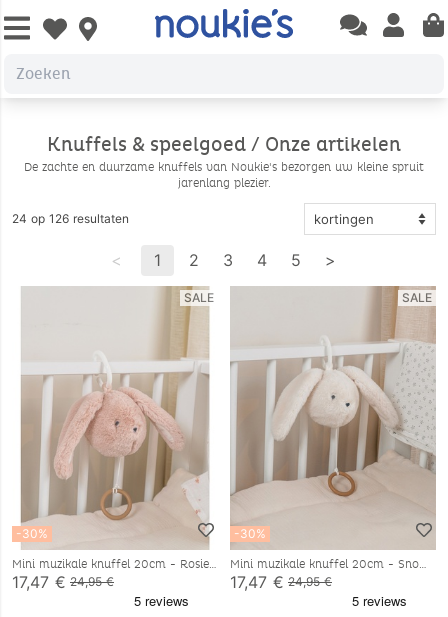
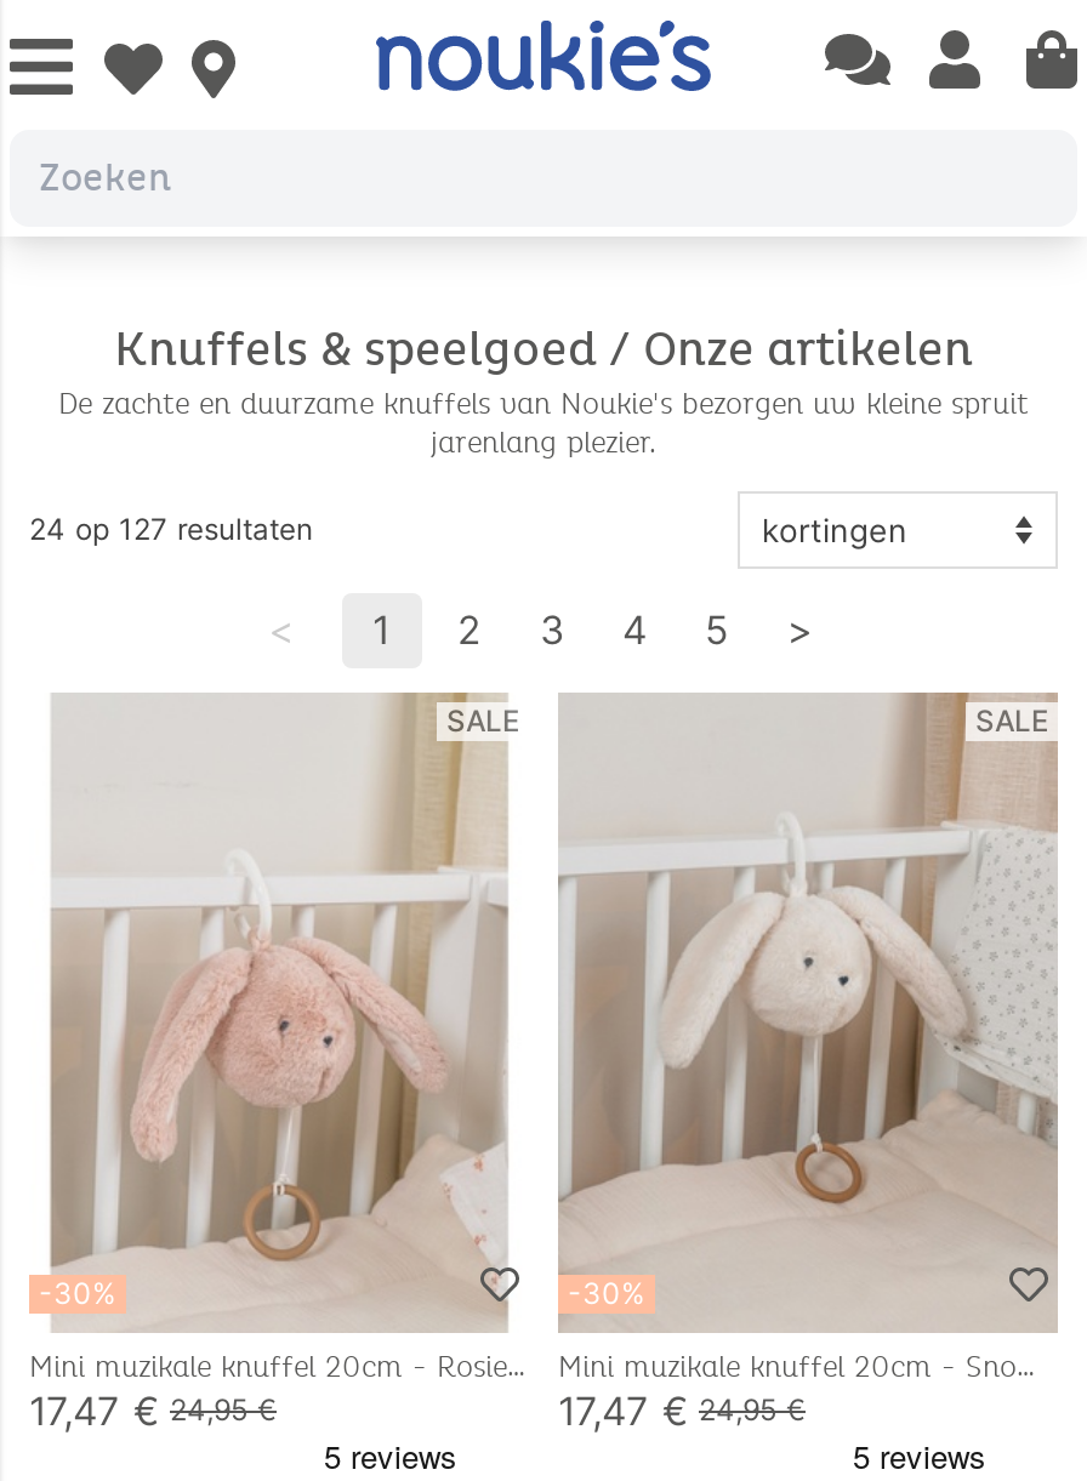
- 24 op 126 resultaten
+ 24 op 127 resultaten
